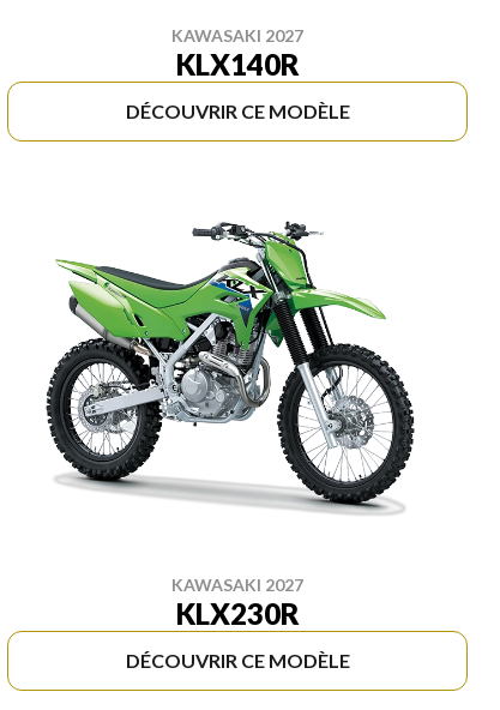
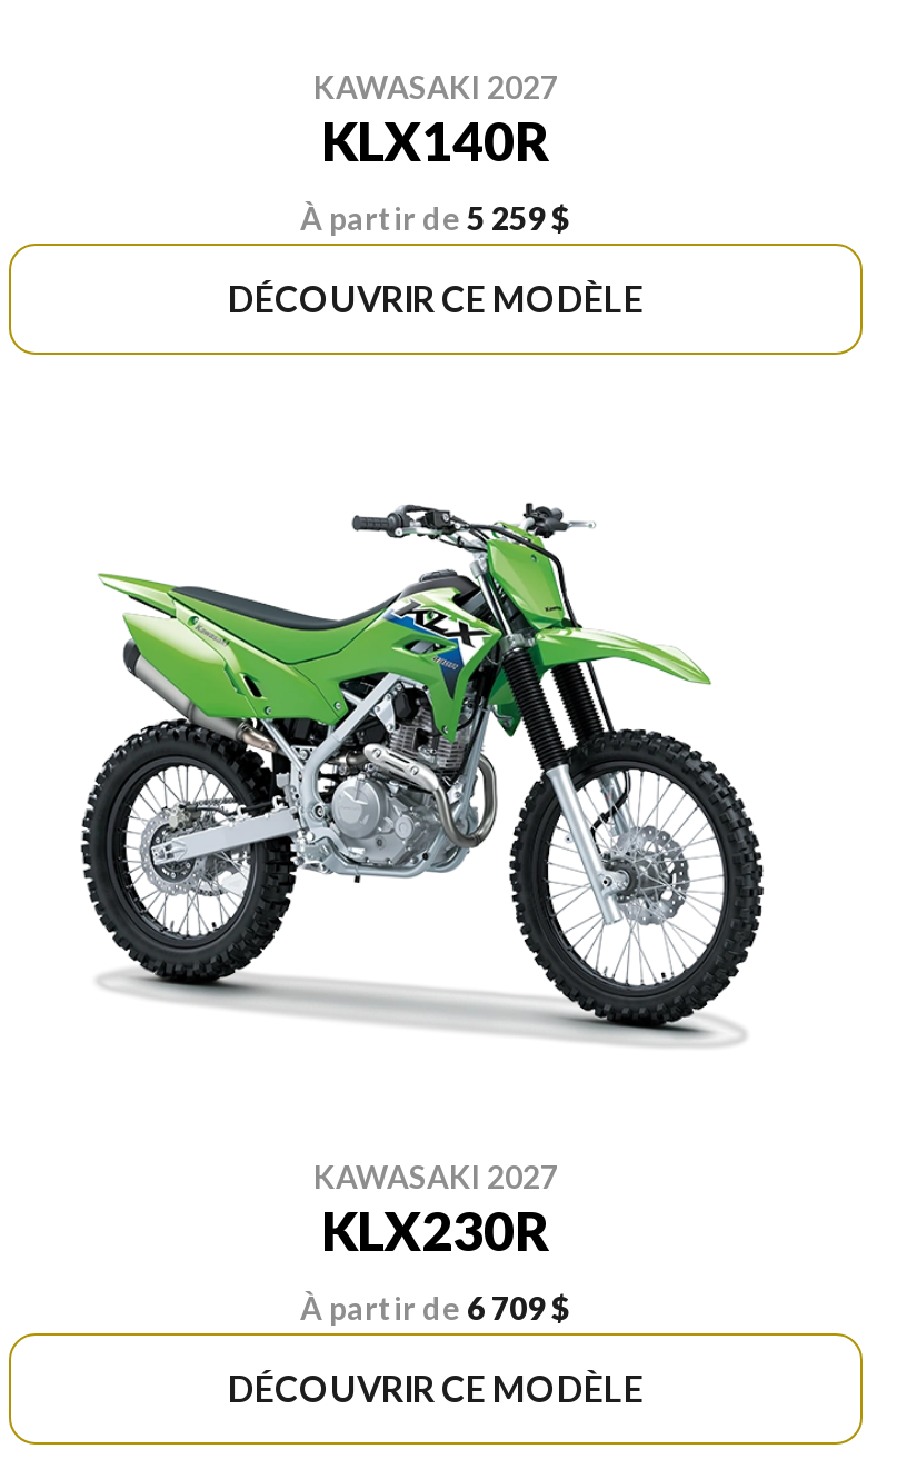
+ À partir de 5 259 $

+ À partir de 6 709 $
